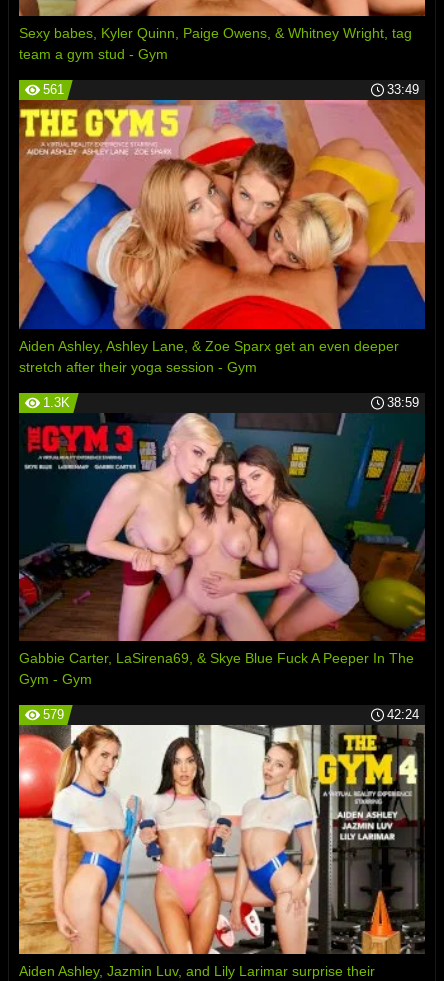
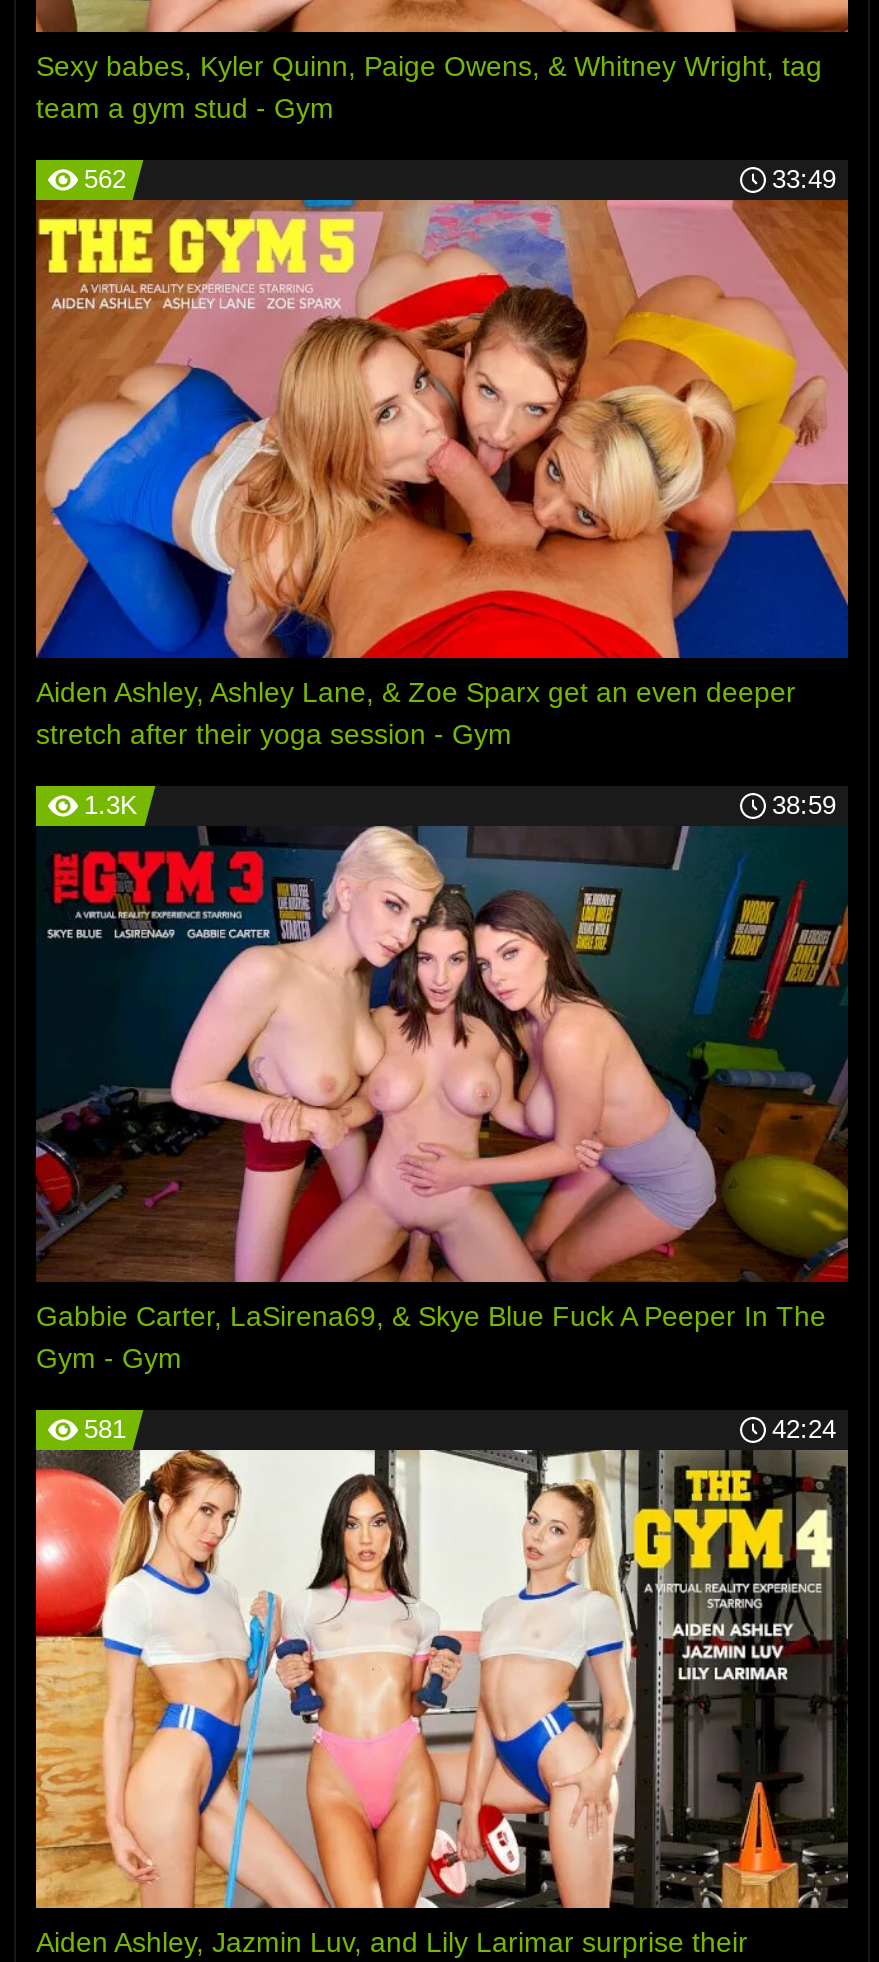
- 561
+ 562

- 579
+ 581
